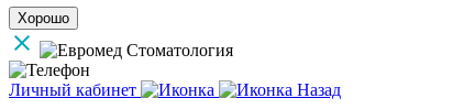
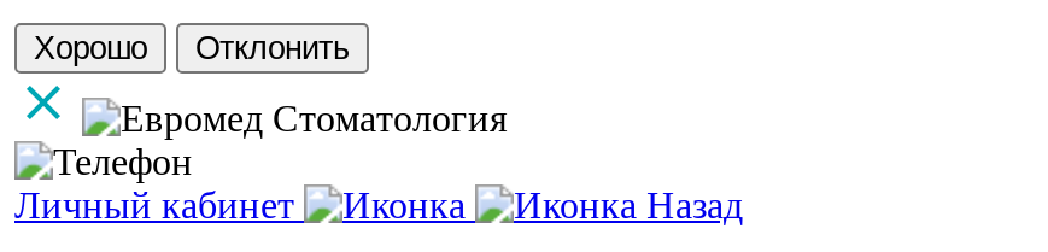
+ Отклонить
